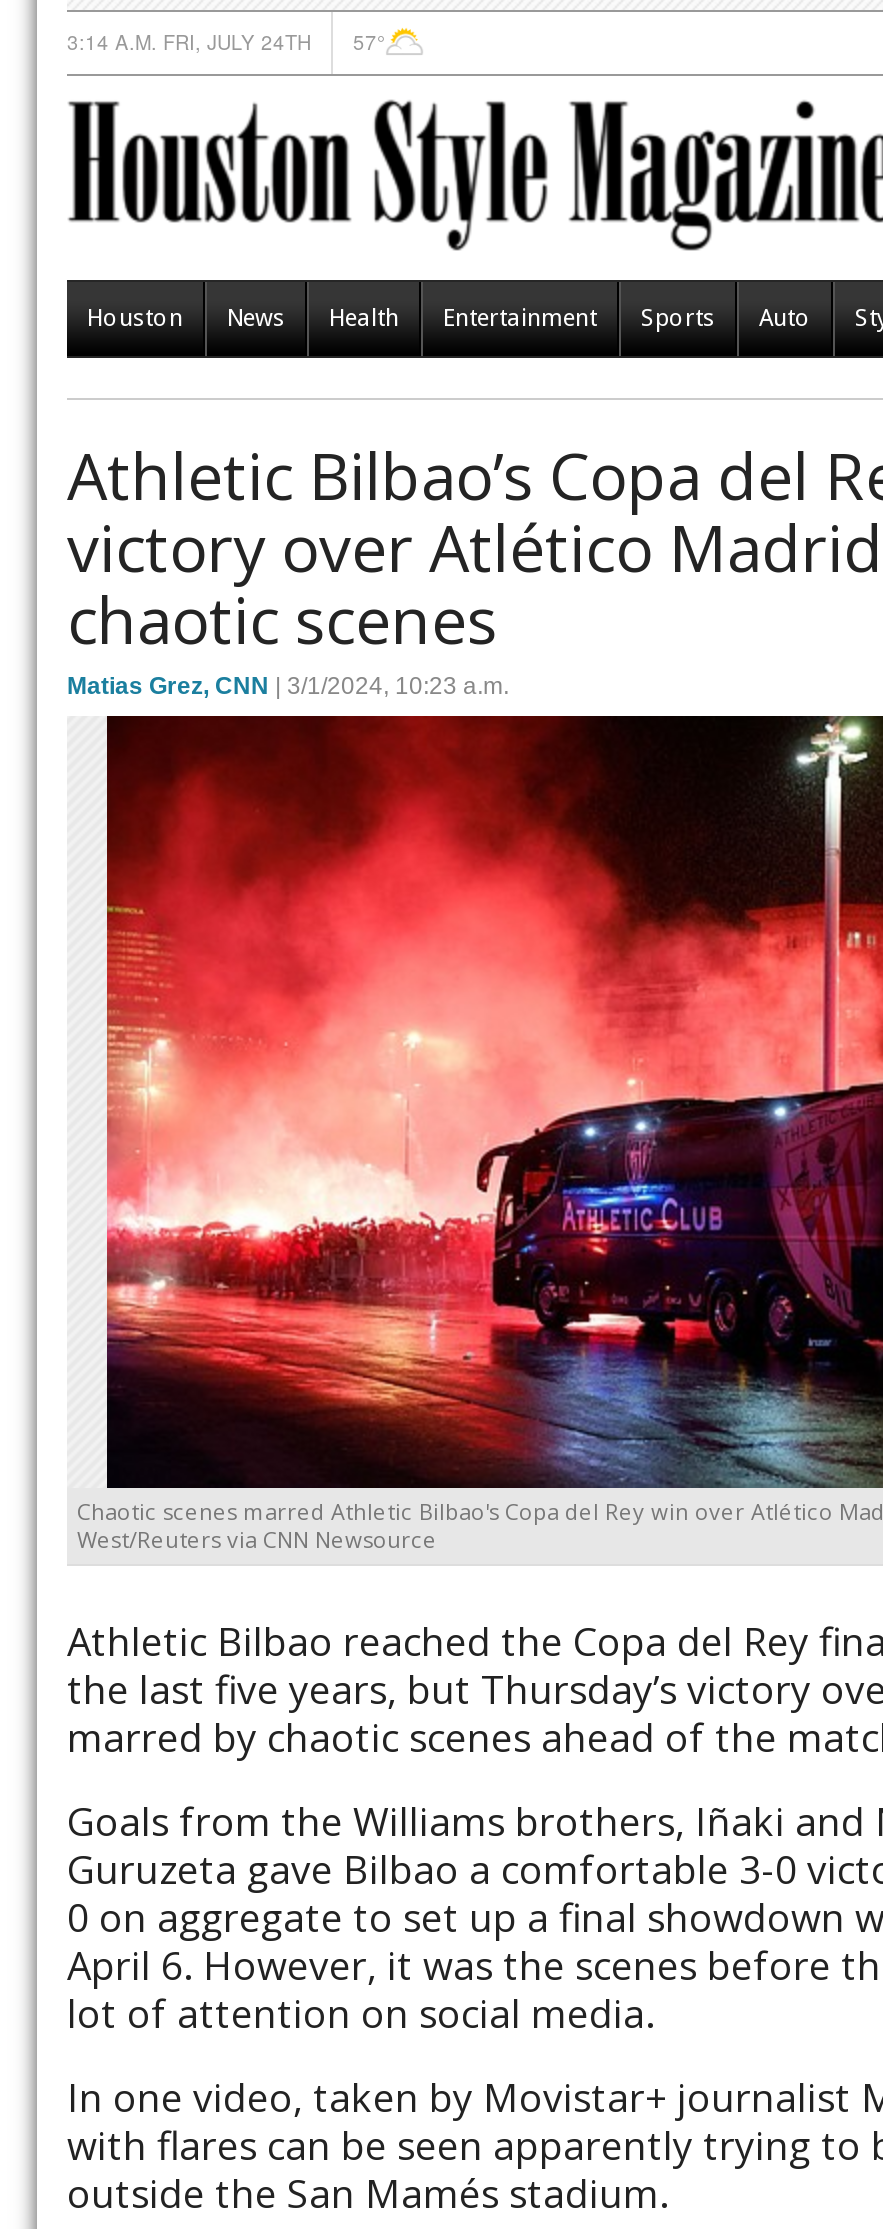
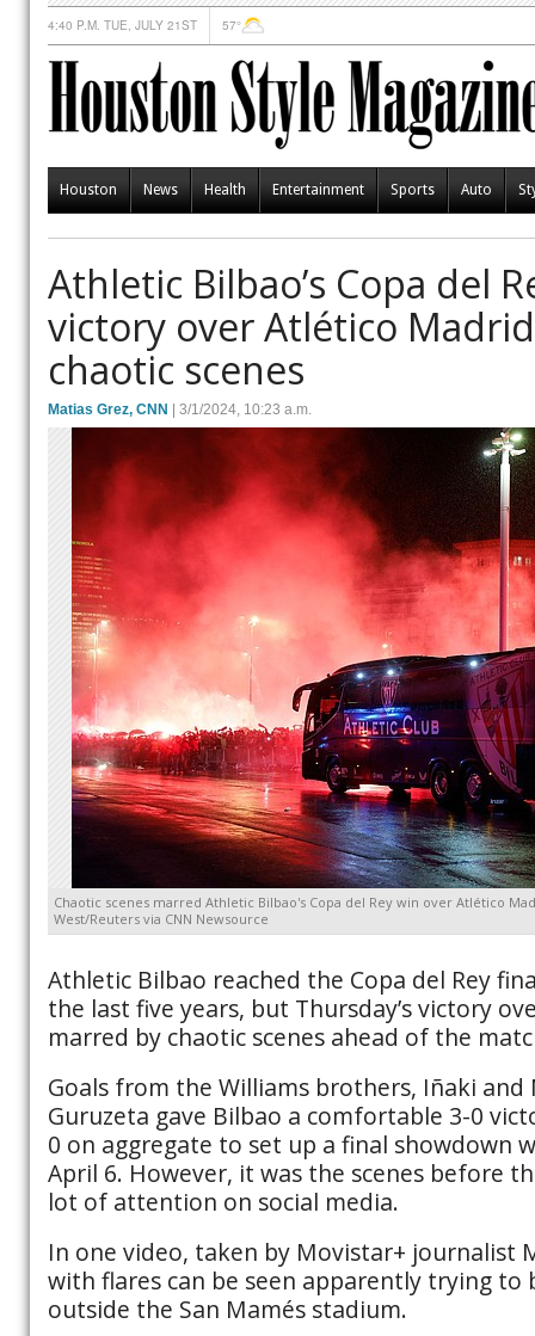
- 3:14 A.M. FRI, JULY 24TH 57°
+ 4:40 P.M. TUE, JULY 21ST 57°
